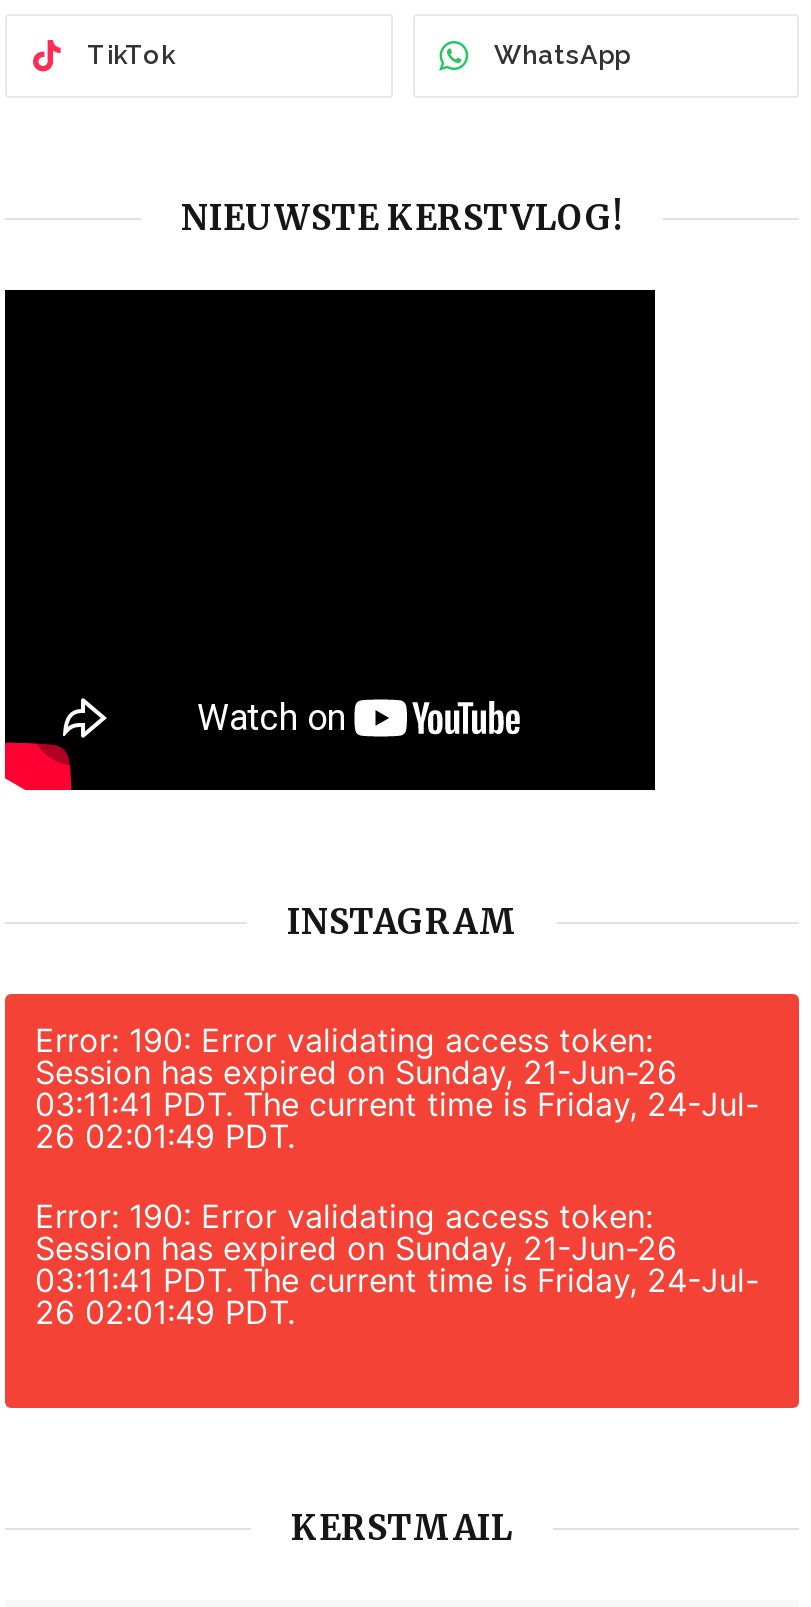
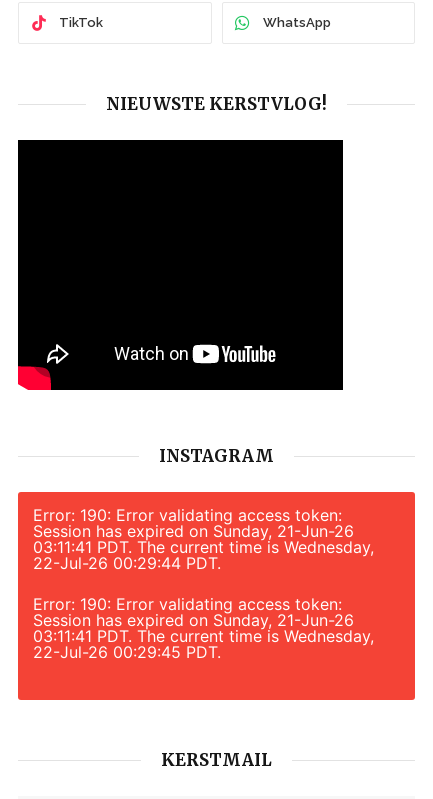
- 03:11:41 PDT. The current time is Friday, 24-Jul-
- 26 02:01:49 PDT.
+ 03:11:41 PDT. The current time is Wednesday,
+ 22-Jul-26 00:29:44 PDT.

- 03:11:41 PDT. The current time is Friday, 24-Jul-
- 26 02:01:49 PDT.
+ 03:11:41 PDT. The current time is Wednesday,
+ 22-Jul-26 00:29:45 PDT.
